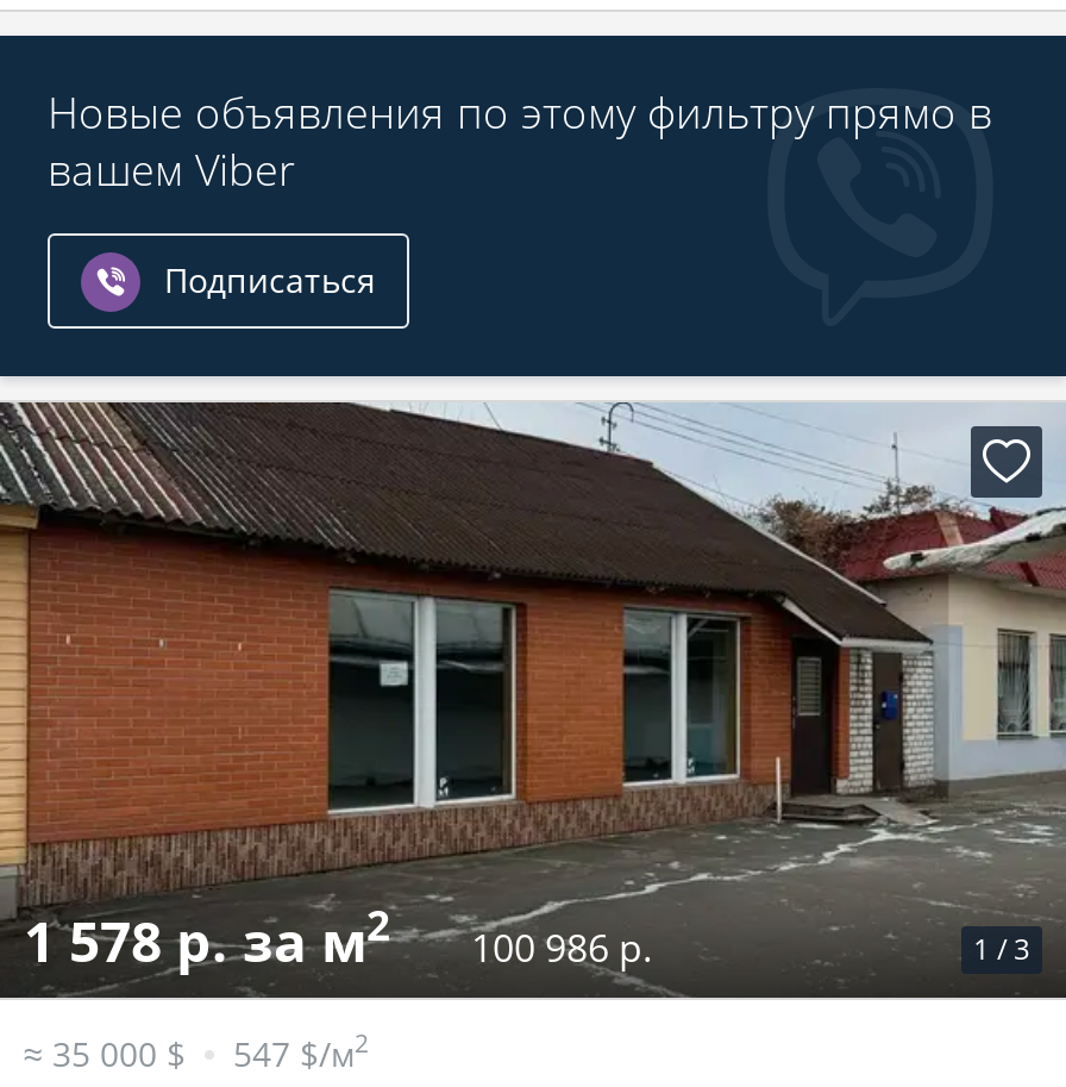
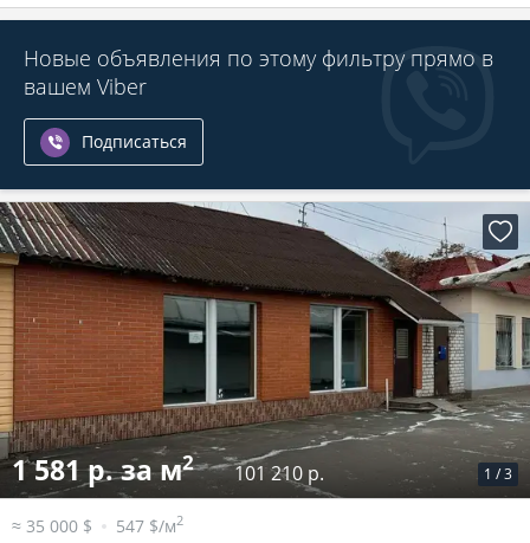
- 1 578 р. за м2
+ 1 581 р. за м2

- 100 986 р.
+ 101 210 р.
